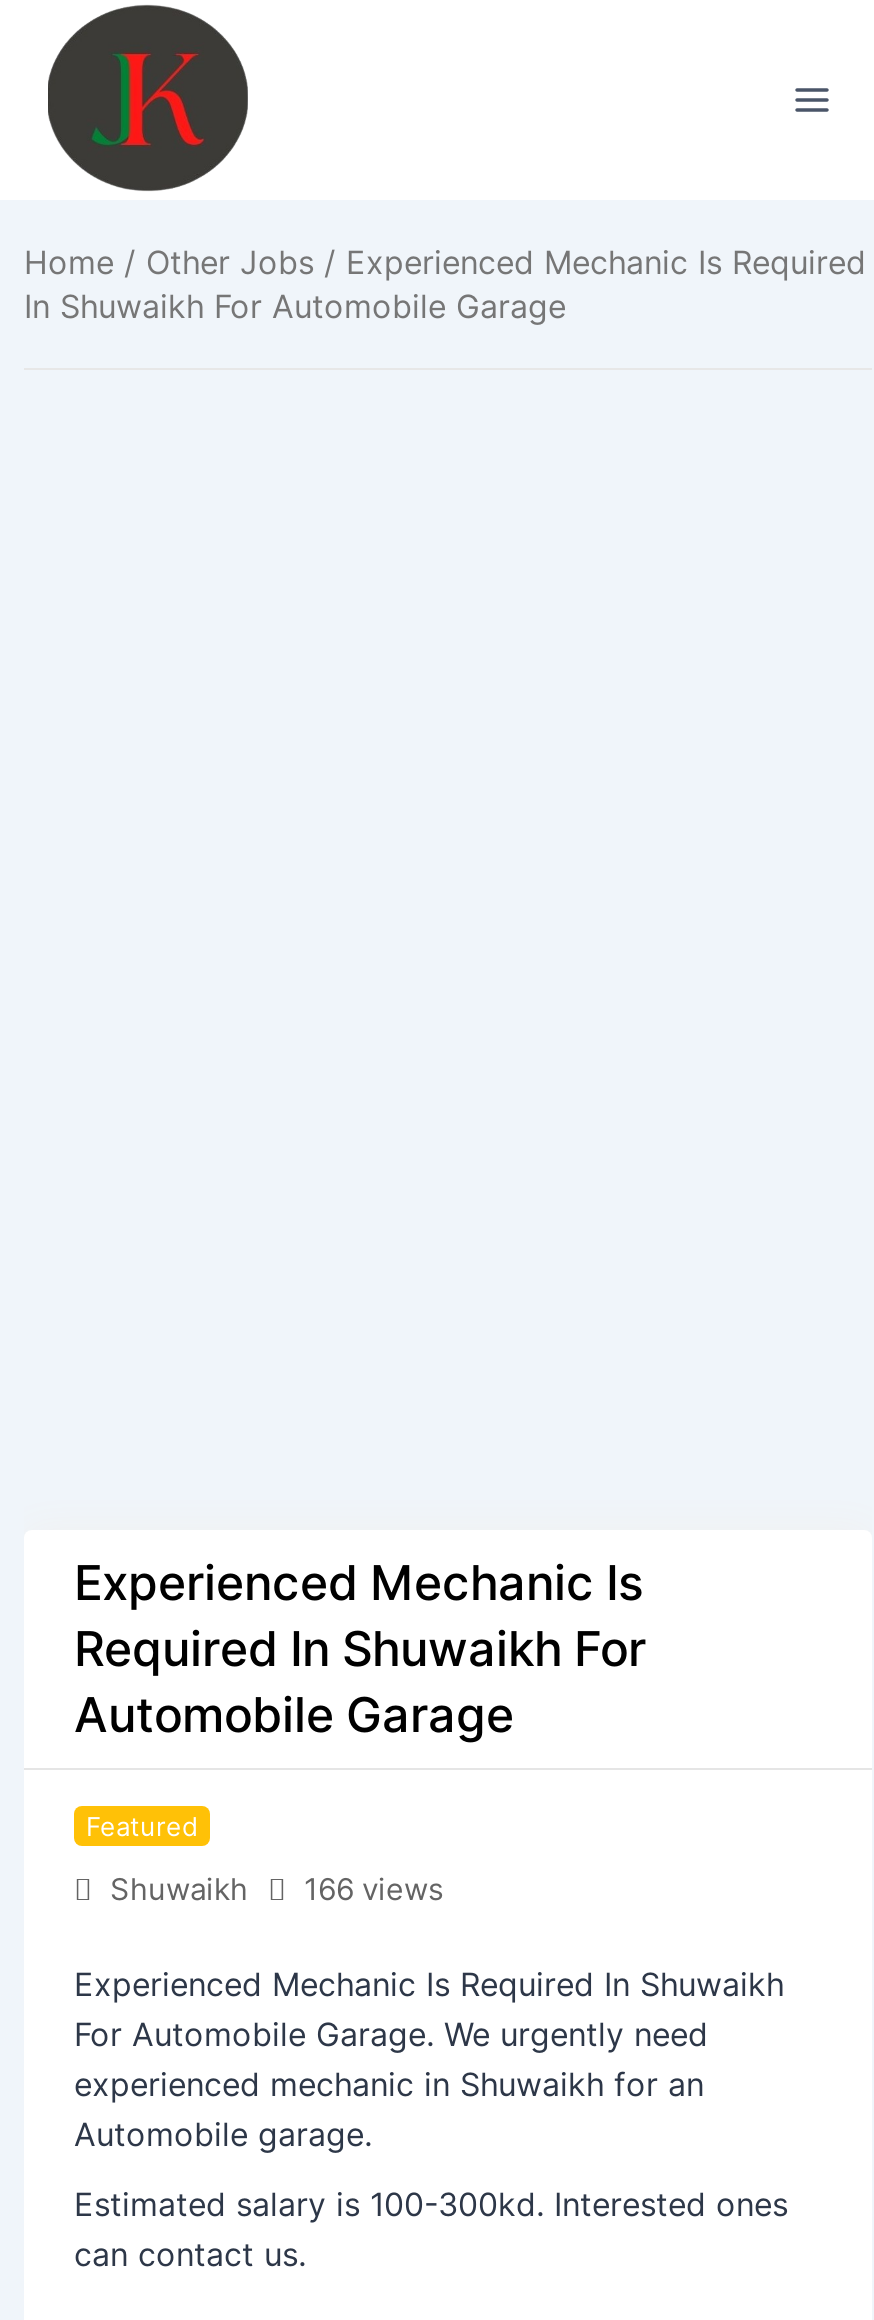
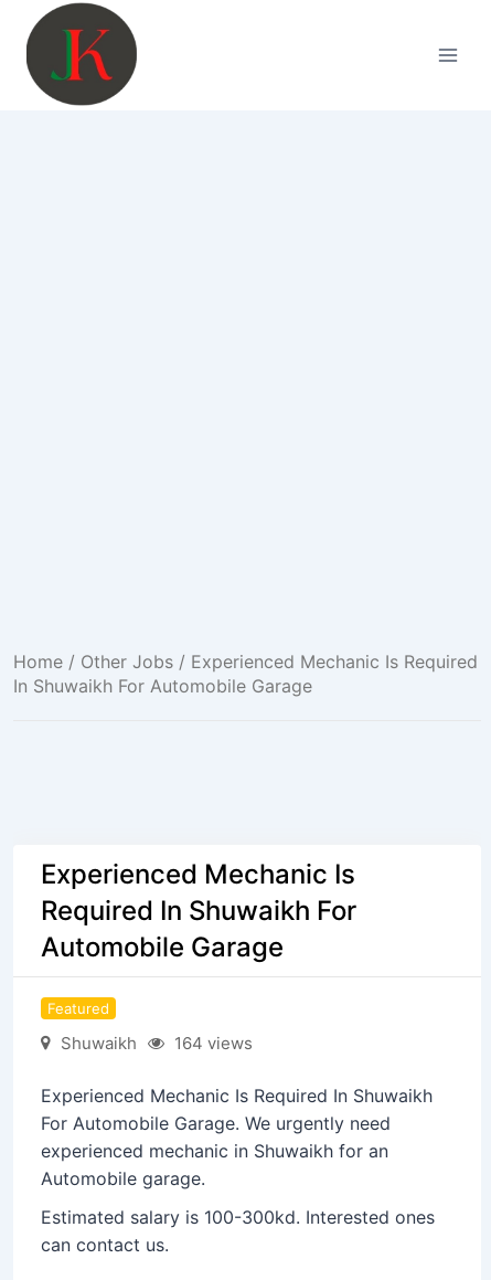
moved down: Home / Other Jobs / Experienced Mechanic Is Required | In Shuwaikh For Automobile Garage

- Shuwaikh 166 views
+ Shuwaikh 164 views
